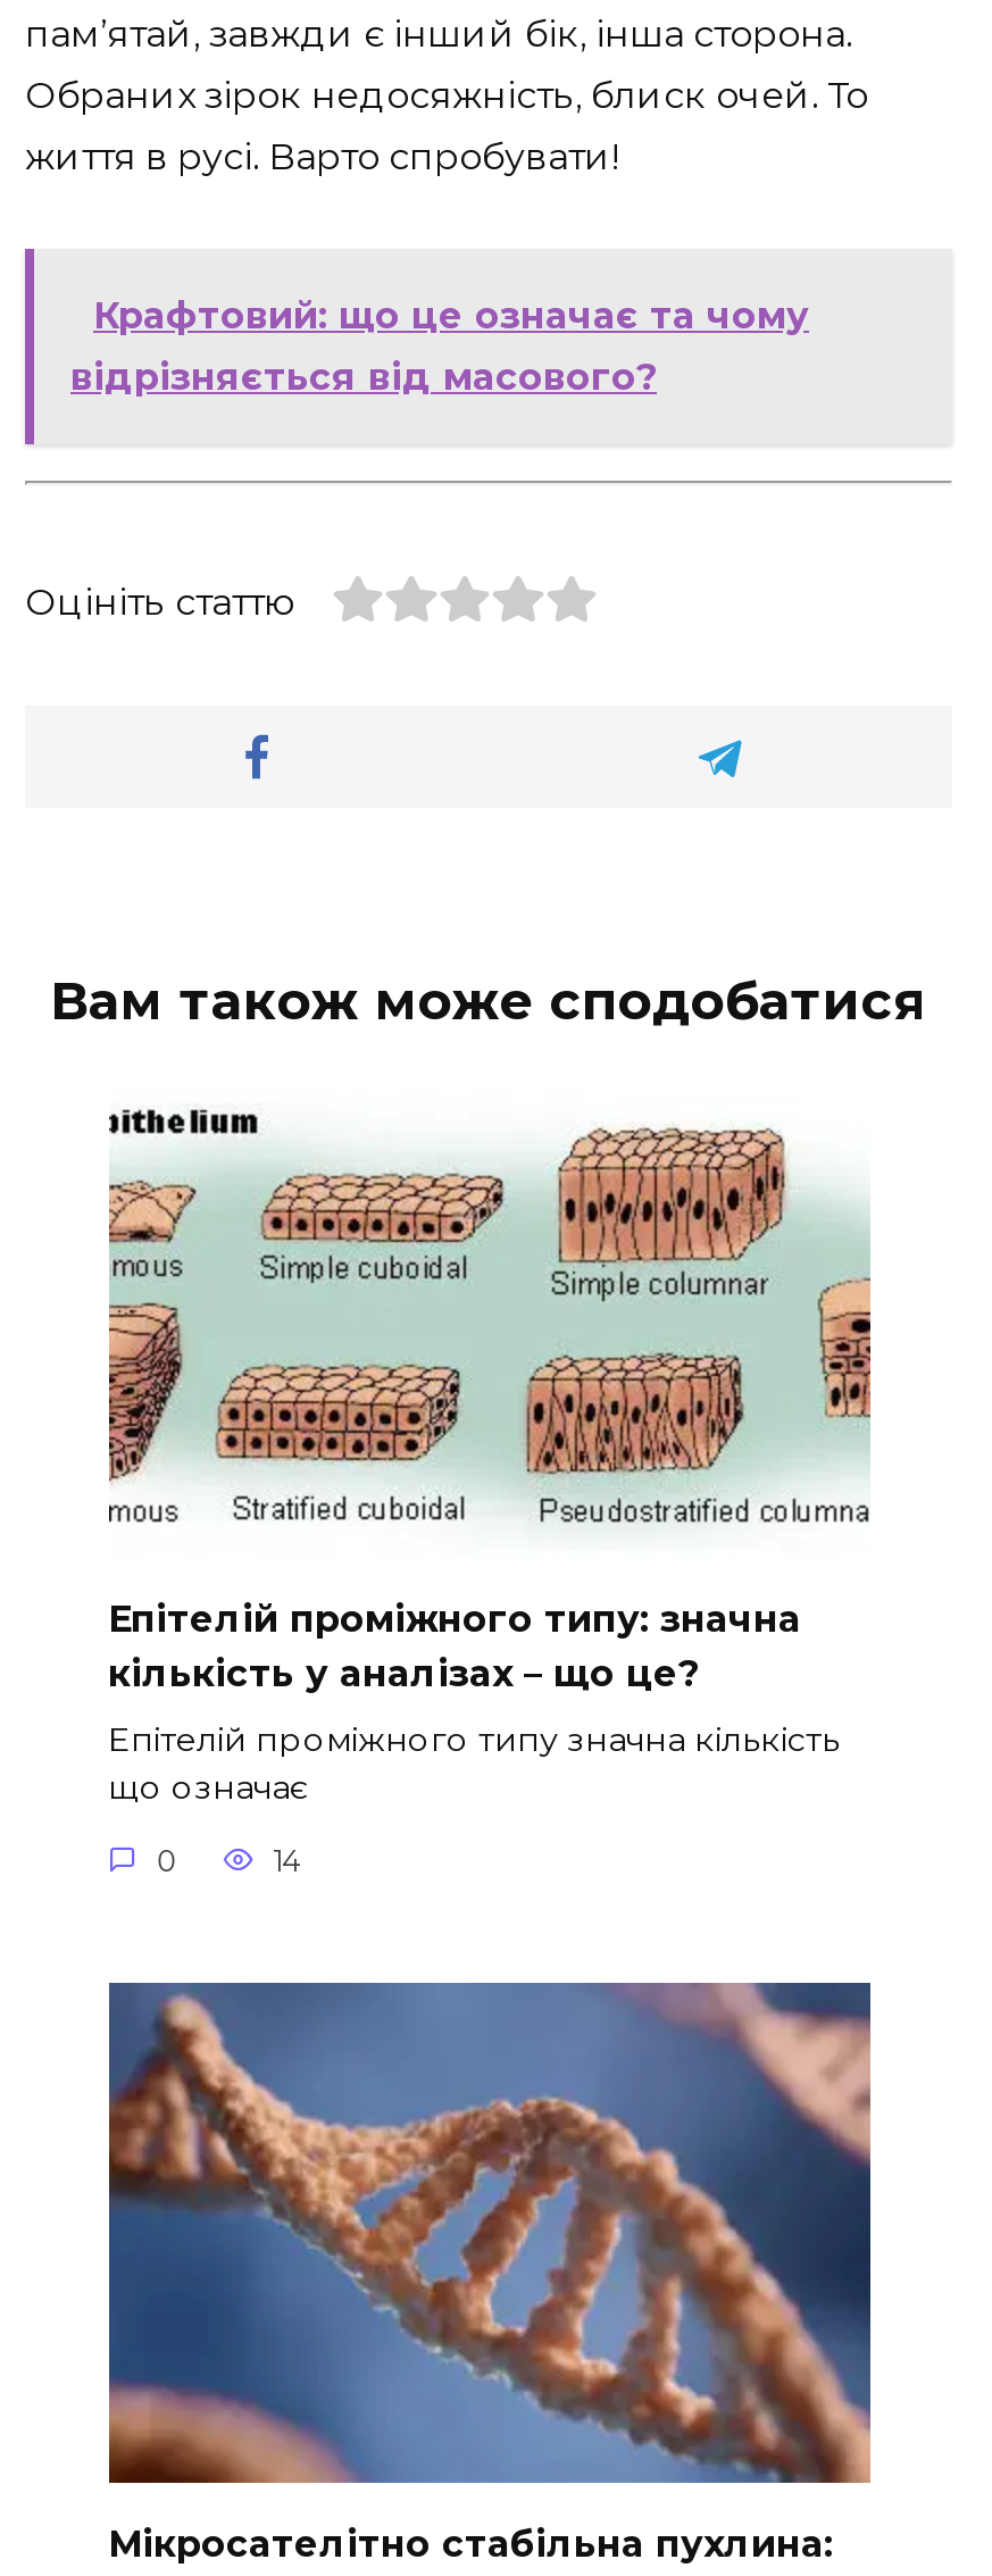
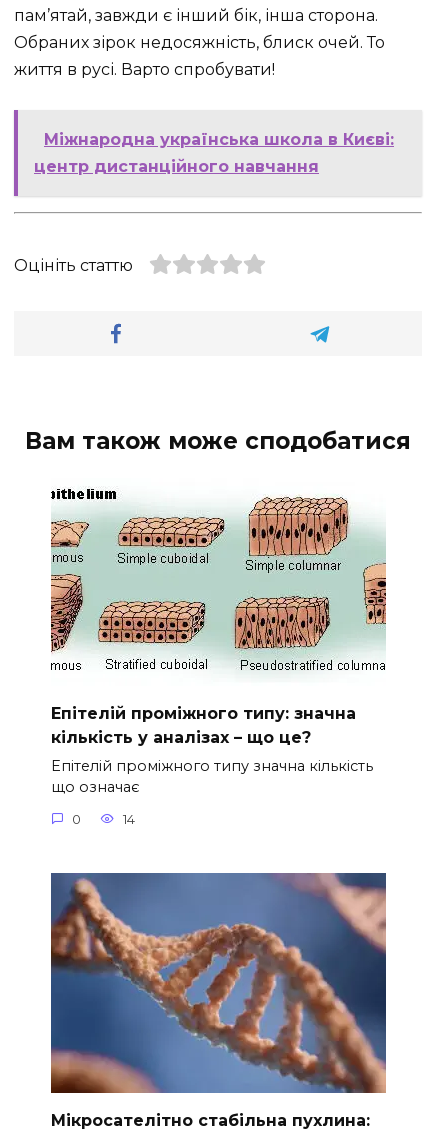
- Крафтовий: що це означає та чому
- відрізняється від масового?
+ Міжнародна українська школа в Києві:
+ центр дистанційного навчання
